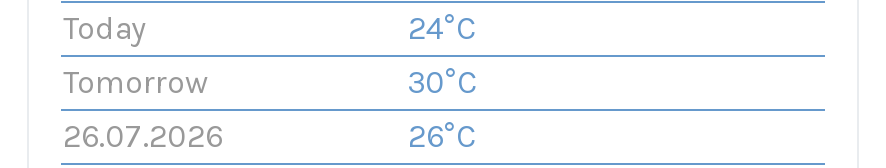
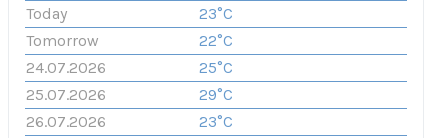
- 24°C
+ 23°C

- 30°C
+ 22°C
+ 24.07.2026
+ 25°C
+ 25.07.2026
+ 29°C

- 26°C
+ 23°C
